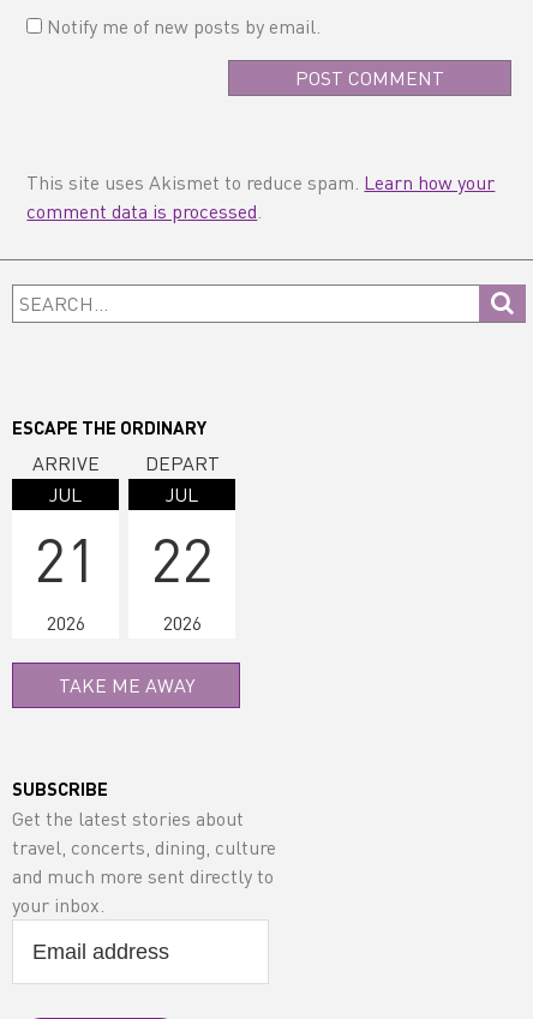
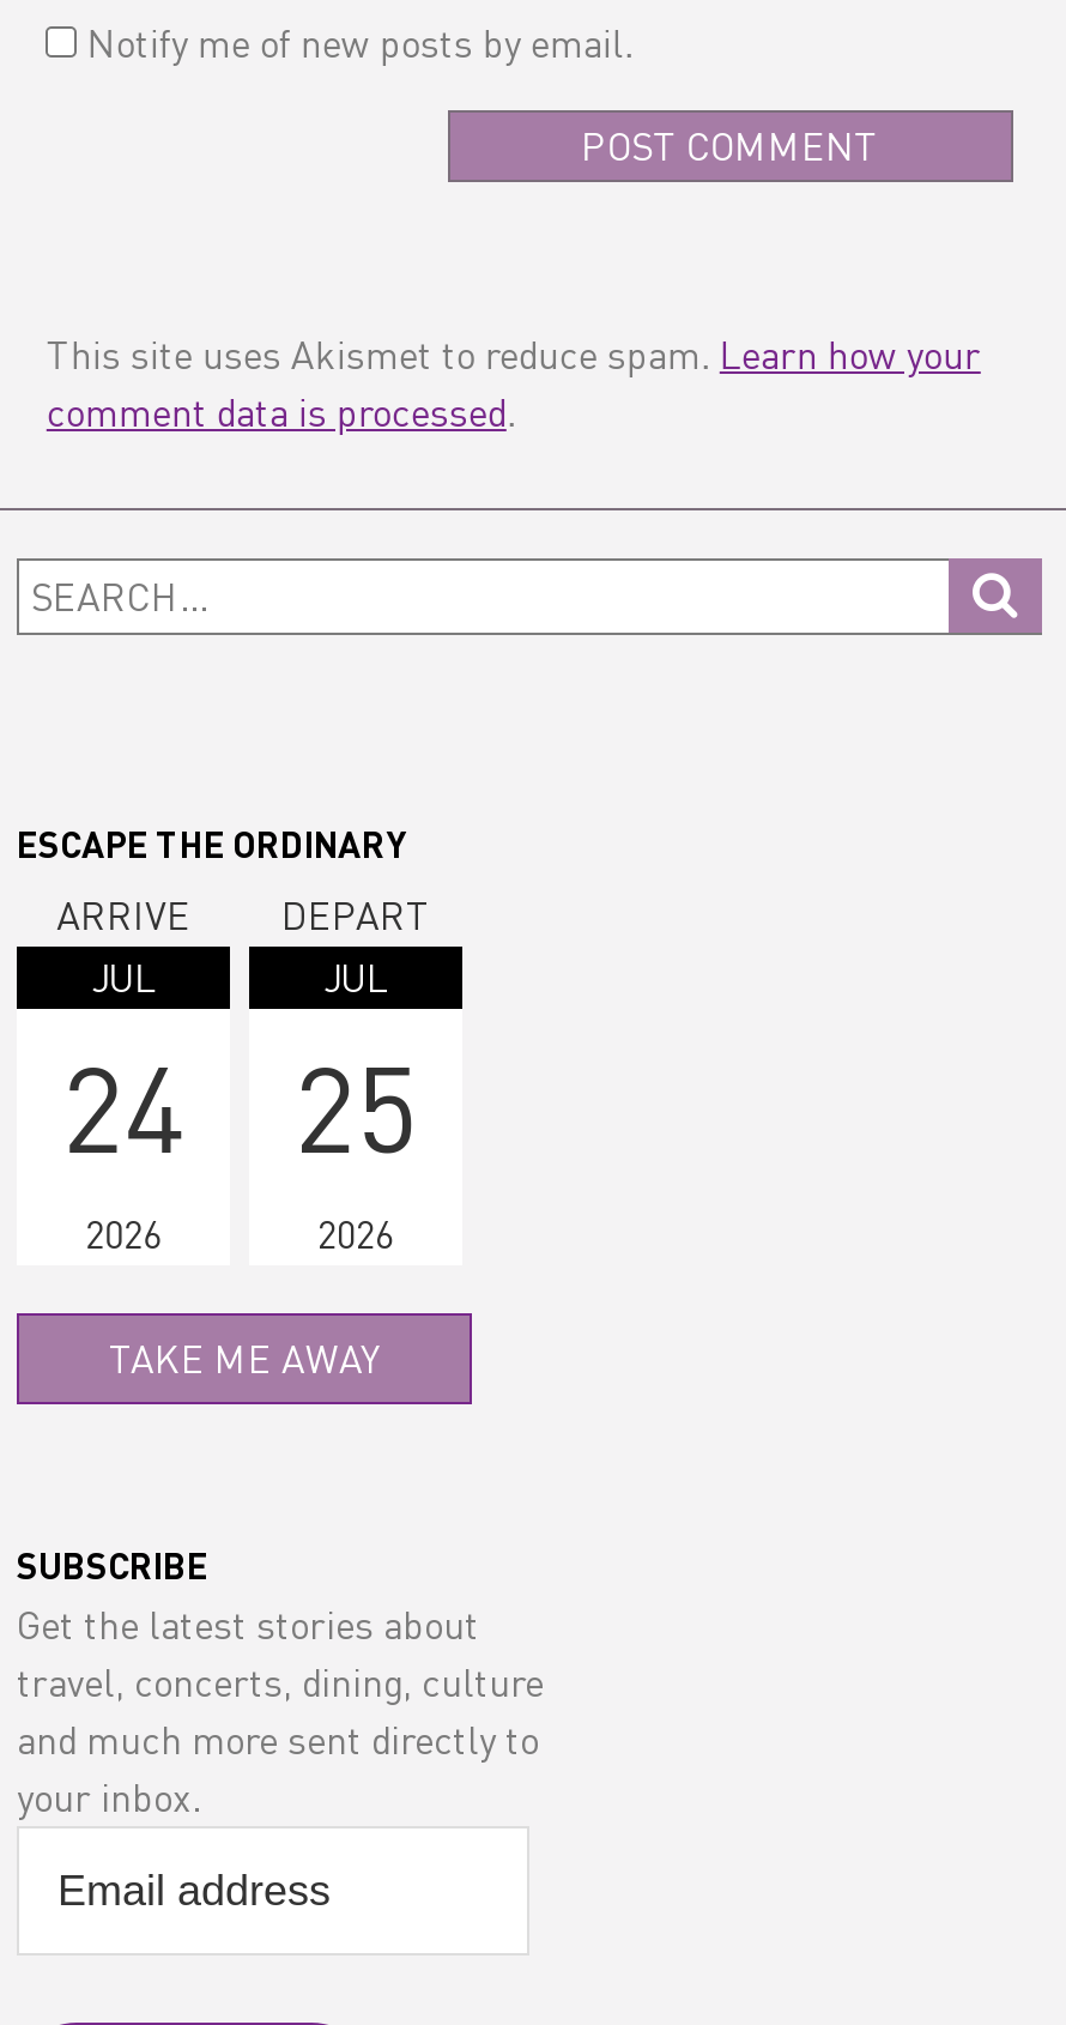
- 21
+ 24

- 22
+ 25
